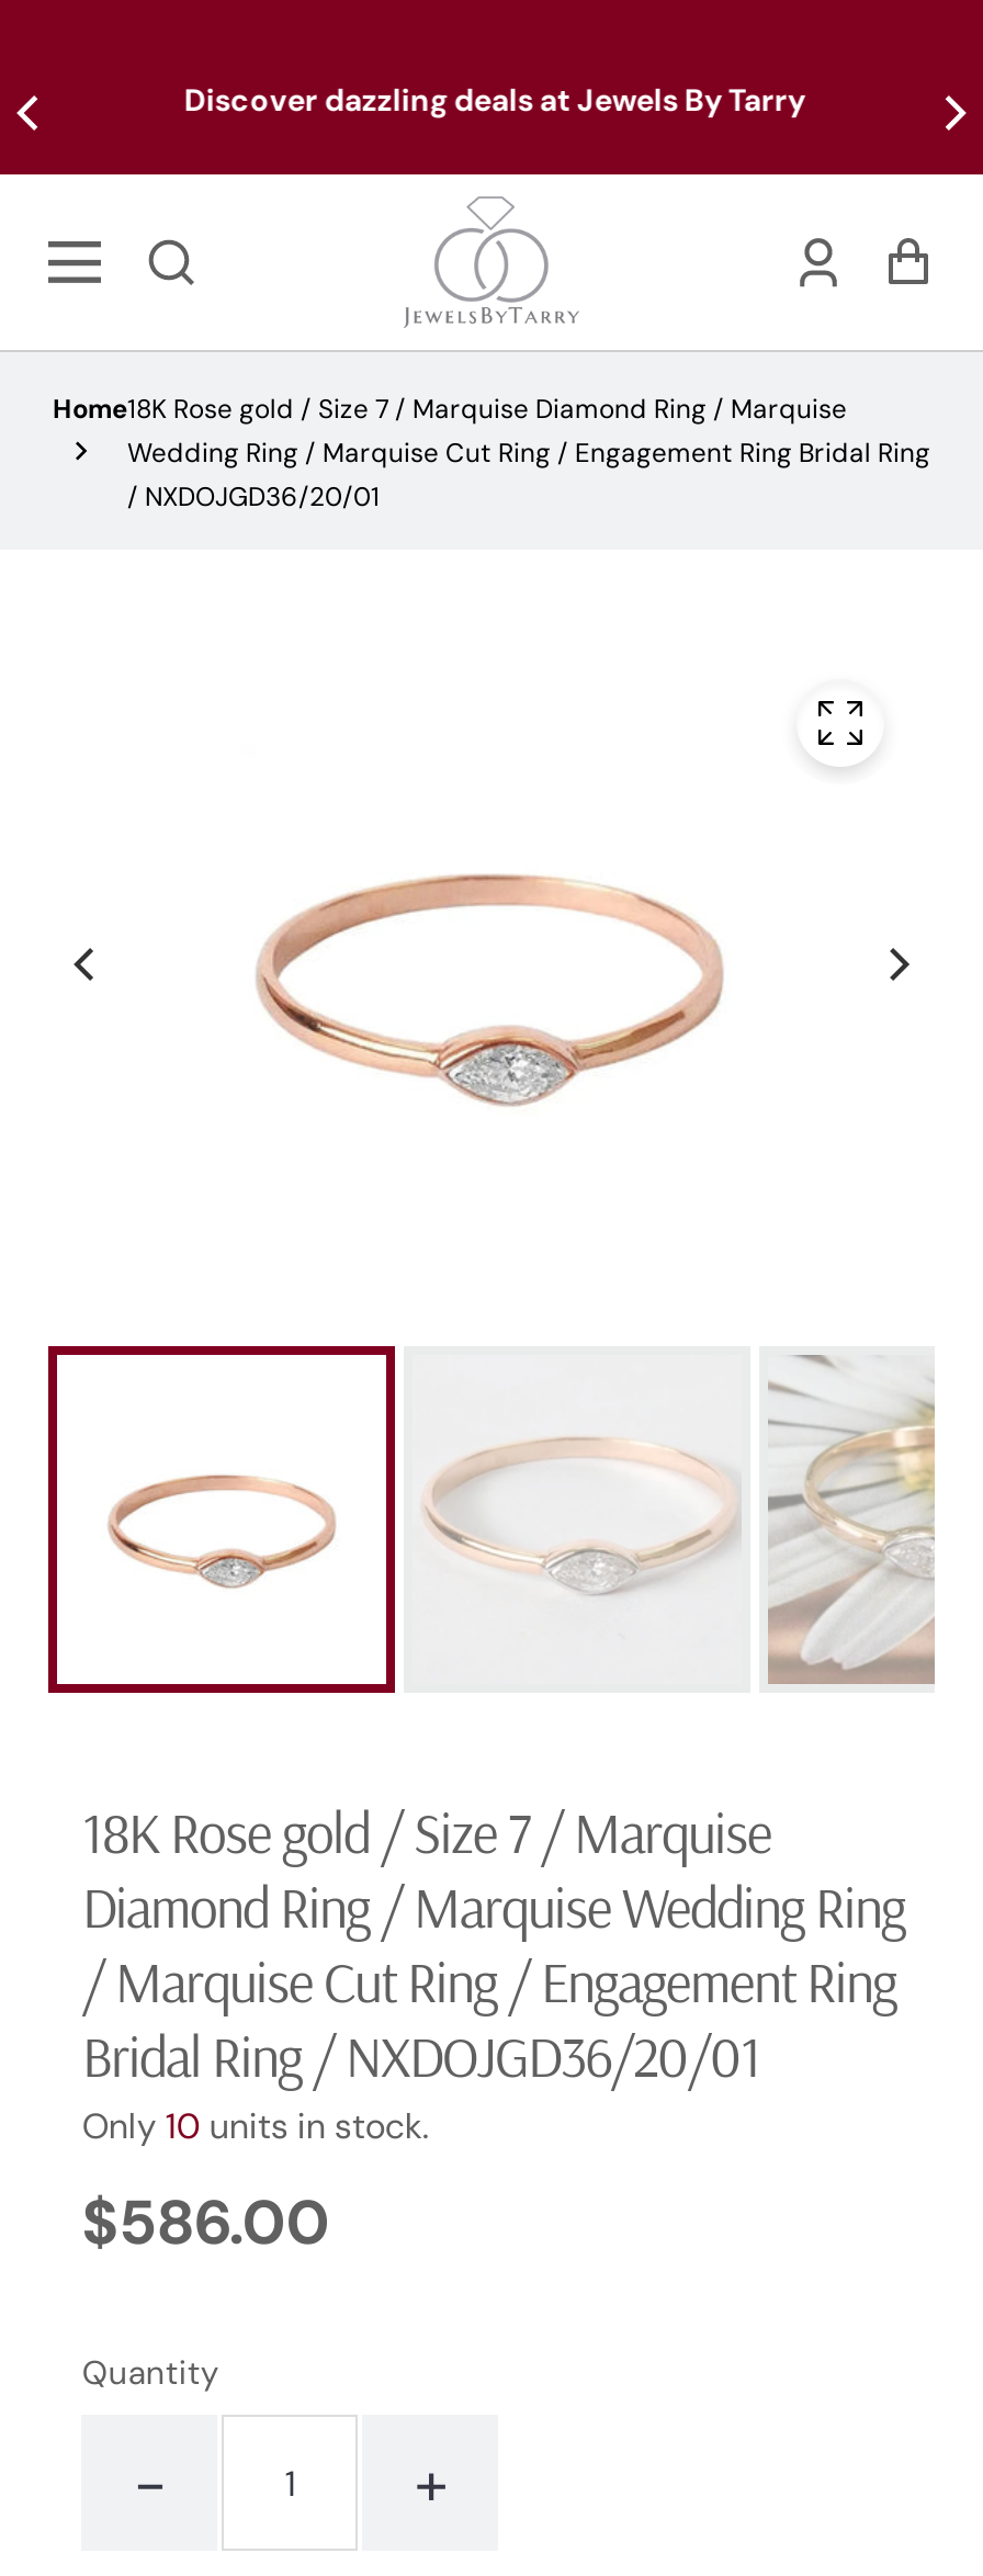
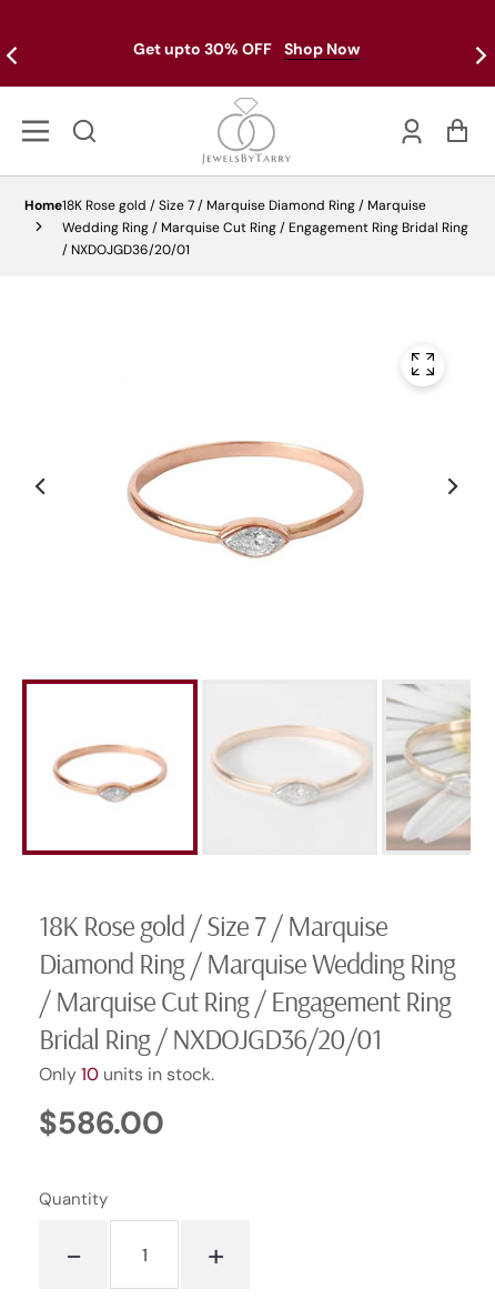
- Discover dazzling deals at Jewels By Tarry
+ Get upto 30% OFF Shop Now
